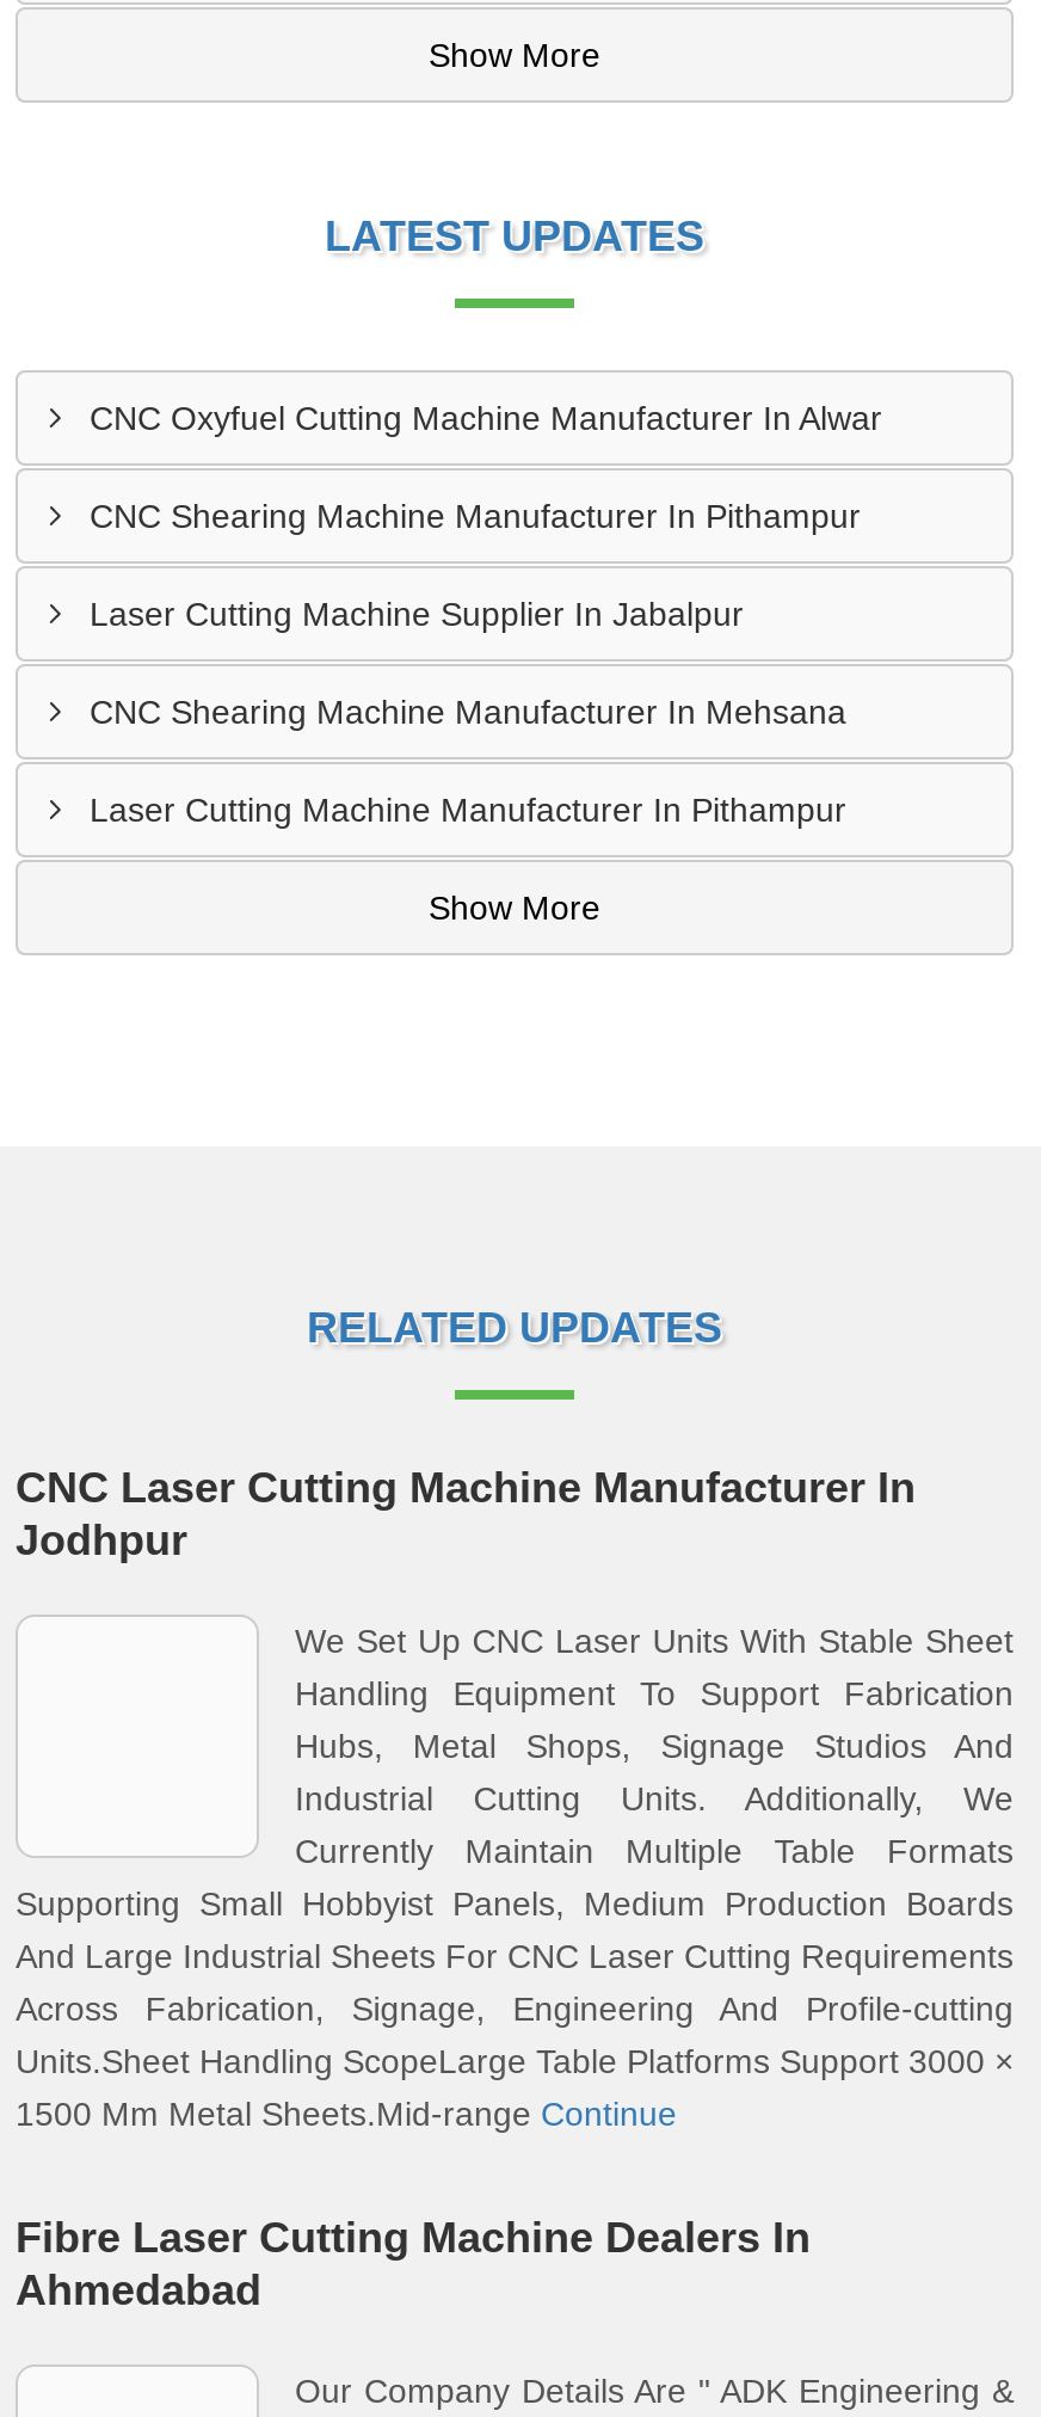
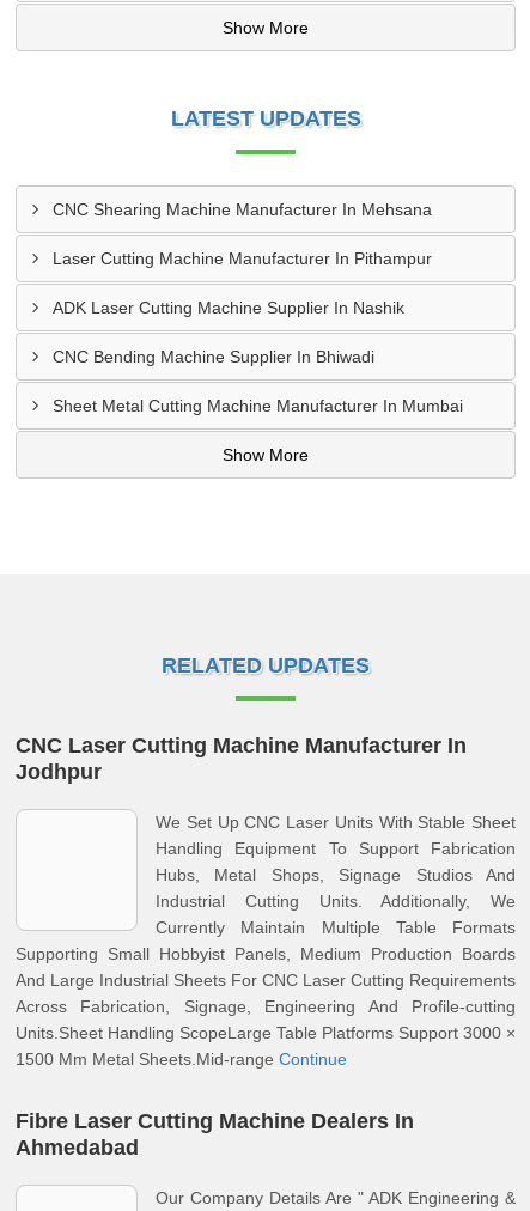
- CNC Oxyfuel Cutting Machine Manufacturer In Alwar
- CNC Shearing Machine Manufacturer In Pithampur
- Laser Cutting Machine Supplier In Jabalpur

moved up: CNC Shearing Machine Manufacturer In Mehsana | Laser Cutting Machine Manufacturer In Pithampur

+ ADK Laser Cutting Machine Supplier In Nashik
+ CNC Bending Machine Supplier In Bhiwadi
+ Sheet Metal Cutting Machine Manufacturer In Mumbai
